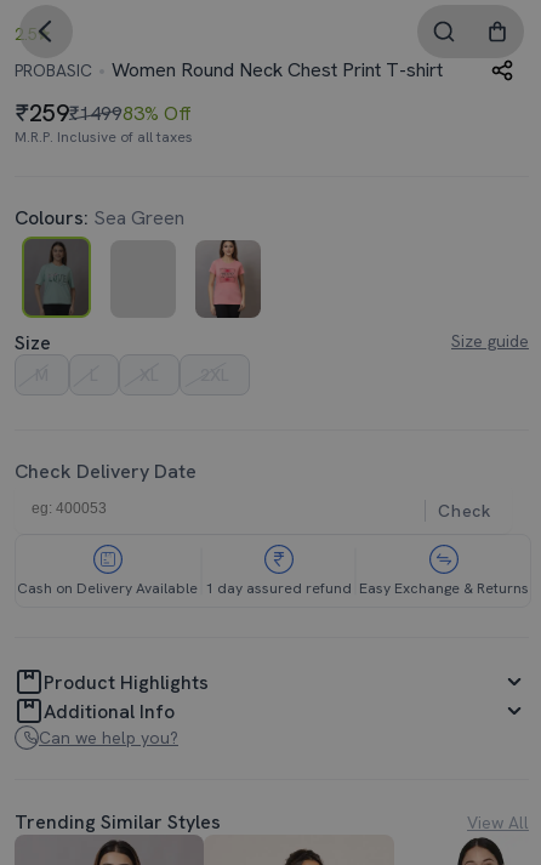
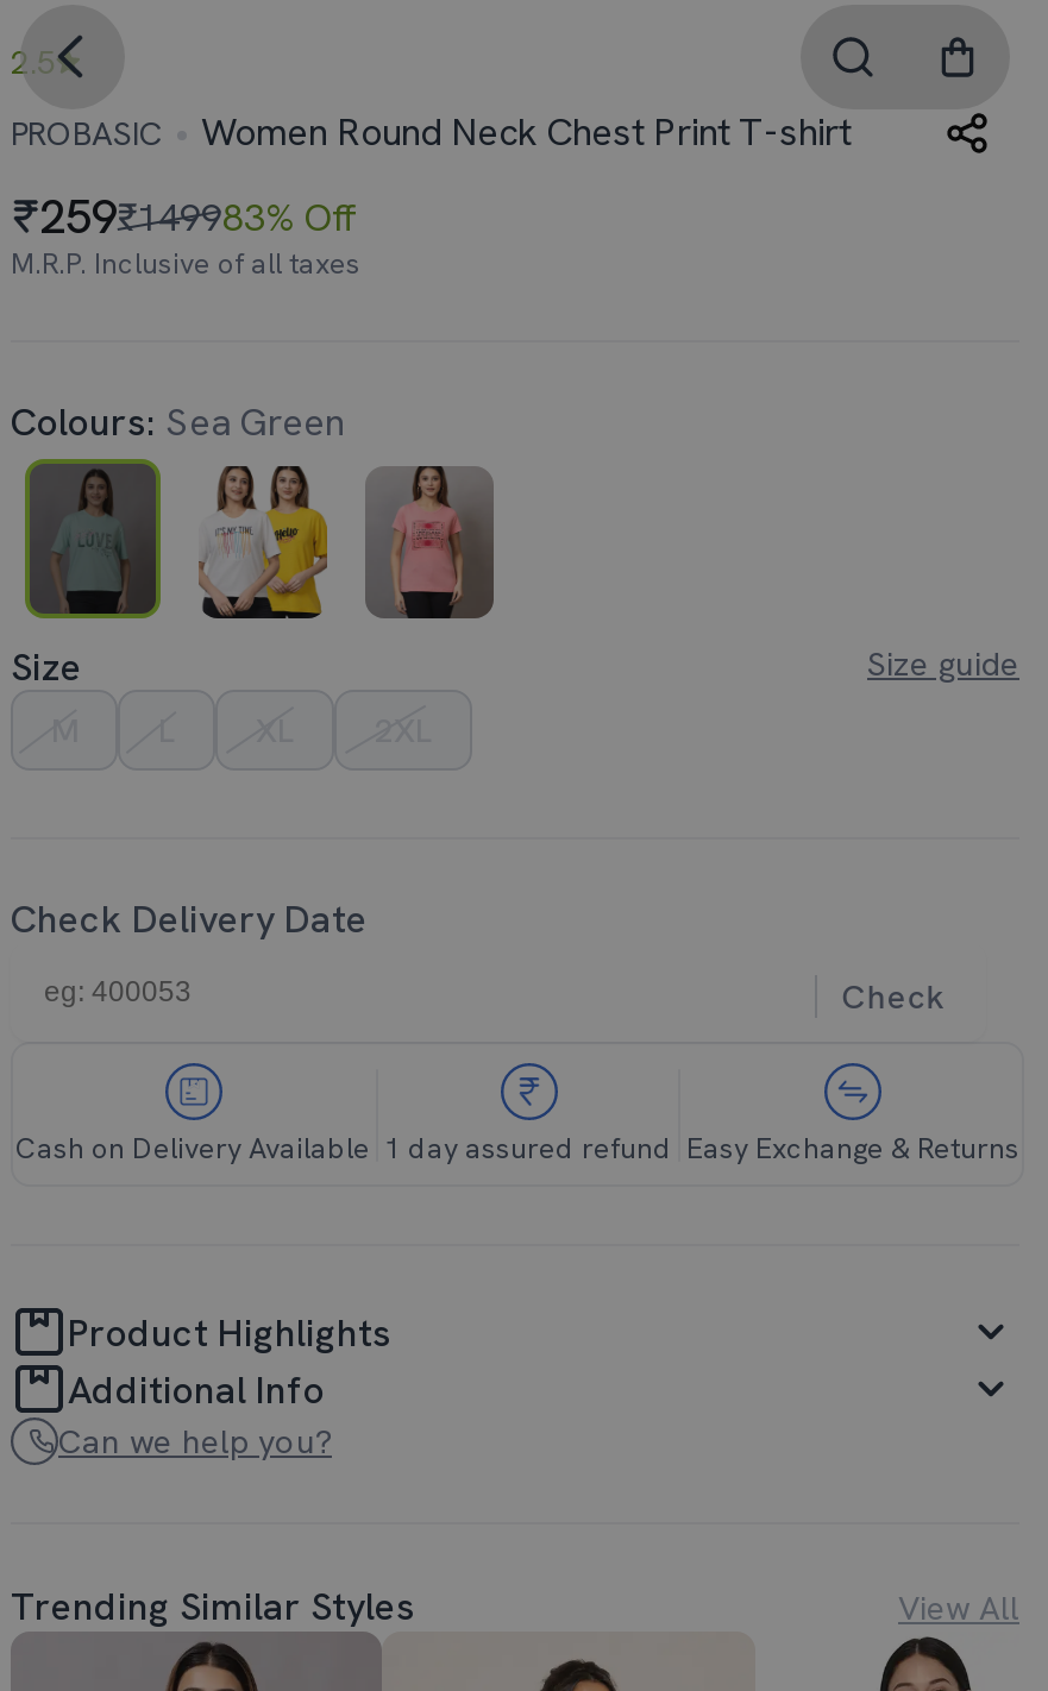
+ [image]
